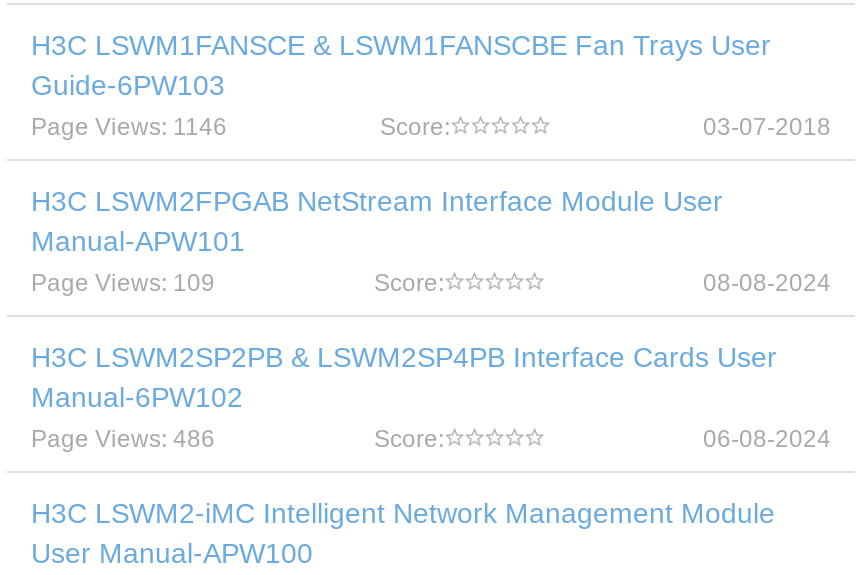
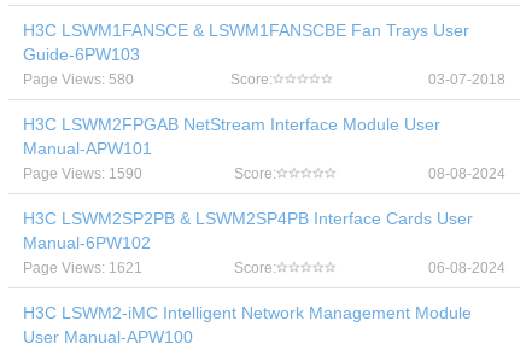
- Page Views: 1146
+ Page Views: 580

- Page Views: 109
+ Page Views: 1590

- Page Views: 486
+ Page Views: 1621
